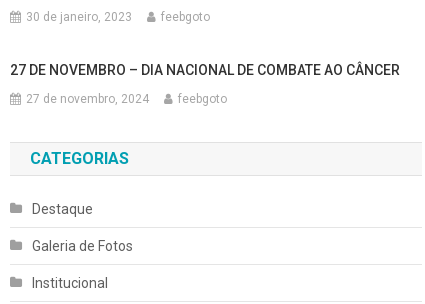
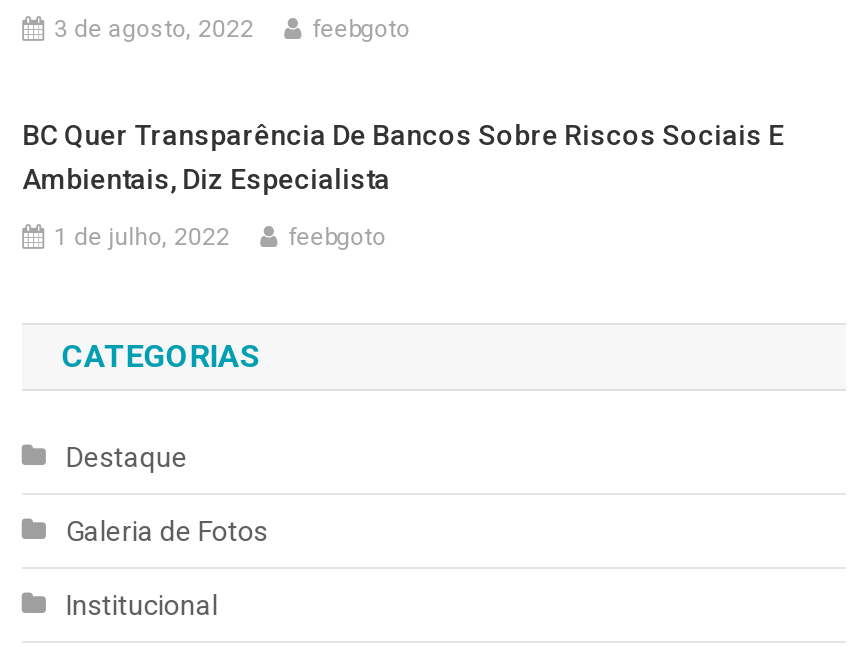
- 30 de janeiro, 2023
+ 3 de agosto, 2022

- 27 DE NOVEMBRO – DIA NACIONAL DE COMBATE AO CÂNCER
+ BC Quer Transparência De Bancos Sobre Riscos Sociais E
+ Ambientais, Diz Especialista

- 27 de novembro, 2024
+ 1 de julho, 2022
